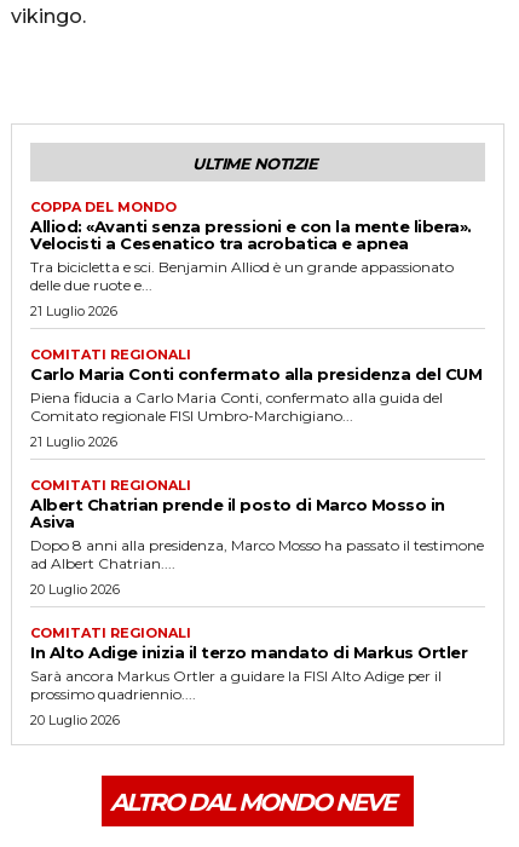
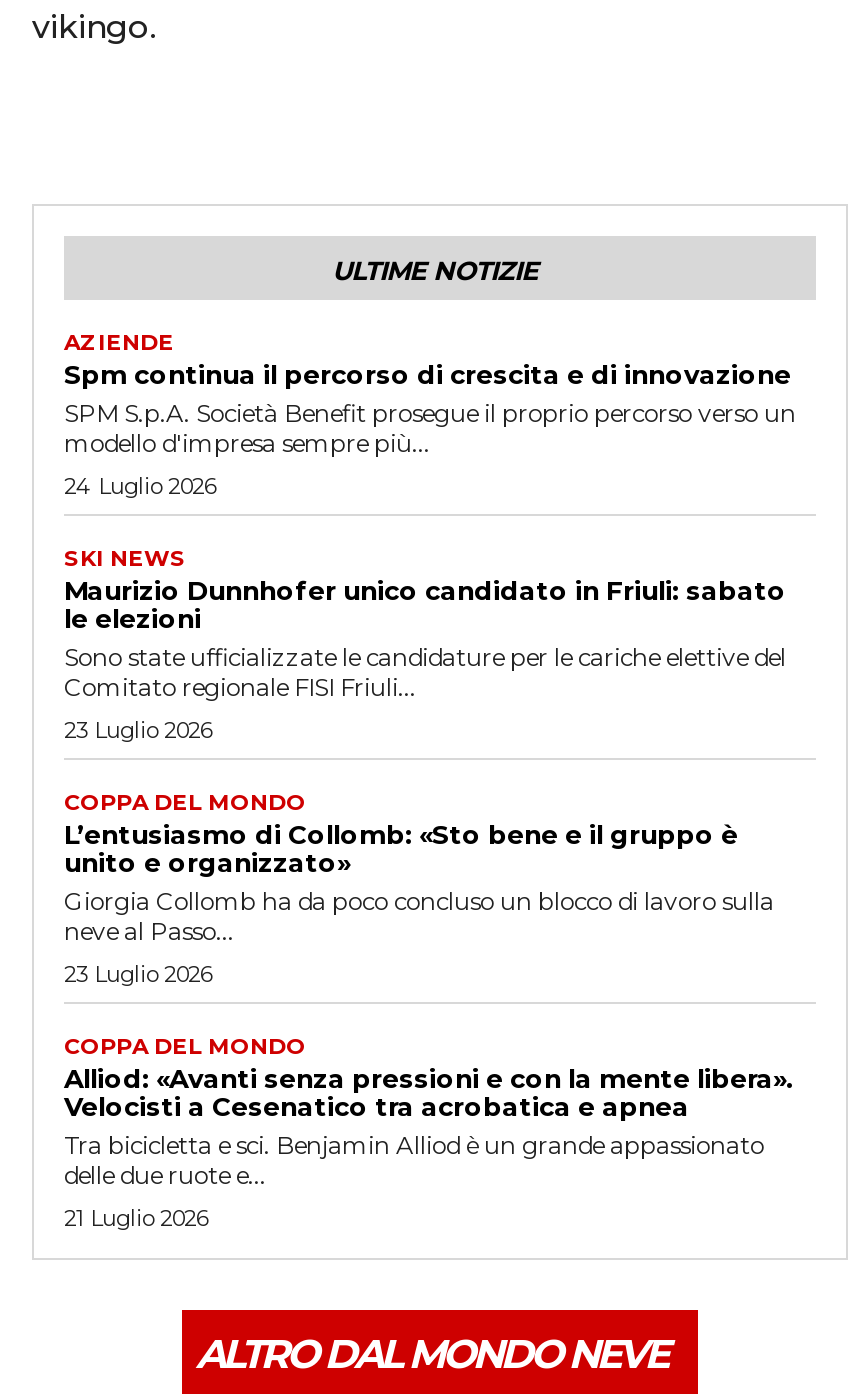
+ AZIENDE
+ Spm continua il percorso di crescita e di innovazione
+ SPM S.p.A. Società Benefit prosegue il proprio percorso verso un
+ modello d'impresa sempre più...
+ 24 Luglio 2026
+ SKI NEWS
+ Maurizio Dunnhofer unico candidato in Friuli: sabato
+ le elezioni
+ Sono state ufficializzate le candidature per le cariche elettive del
+ Comitato regionale FISI Friuli...
+ 23 Luglio 2026
+ COPPA DEL MONDO
+ L’entusiasmo di Collomb: «Sto bene e il gruppo è
+ unito e organizzato»
+ Giorgia Collomb ha da poco concluso un blocco di lavoro sulla
+ neve al Passo...
+ 23 Luglio 2026

moved down: COPPA DEL MONDO | Alliod: «Avanti senza pressioni e con la mente libera». | Velocisti a Cesenatico tra acrobatica e apnea | Tra bicicletta e sci. Benjamin Alliod è un grande appassionato | delle due ruote e... | 21 Luglio 2026

- COMITATI REGIONALI
- Carlo Maria Conti confermato alla presidenza del CUM
- Piena fiducia a Carlo Maria Conti, confermato alla guida del
- Comitato regionale FISI Umbro-Marchigiano...
- 21 Luglio 2026
- COMITATI REGIONALI
- Albert Chatrian prende il posto di Marco Mosso in
- Asiva
- Dopo 8 anni alla presidenza, Marco Mosso ha passato il testimone
- ad Albert Chatrian....
- 20 Luglio 2026
- COMITATI REGIONALI
- In Alto Adige inizia il terzo mandato di Markus Ortler
- Sarà ancora Markus Ortler a guidare la FISI Alto Adige per il
- prossimo quadriennio....
- 20 Luglio 2026
